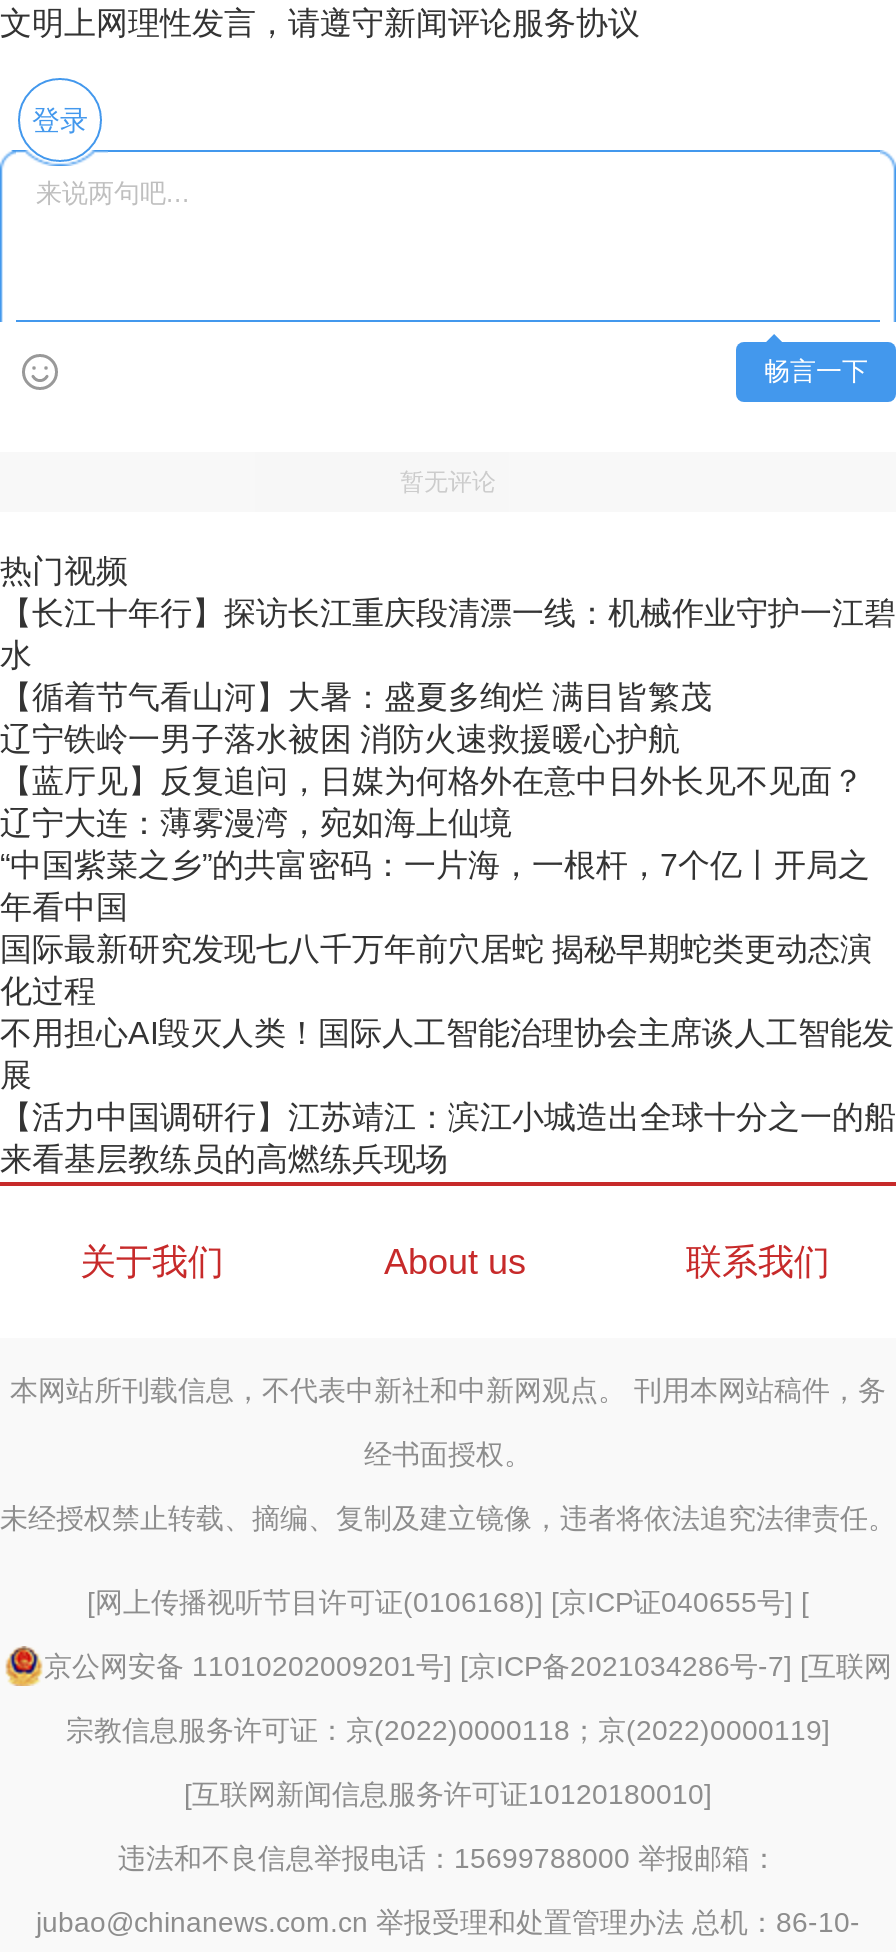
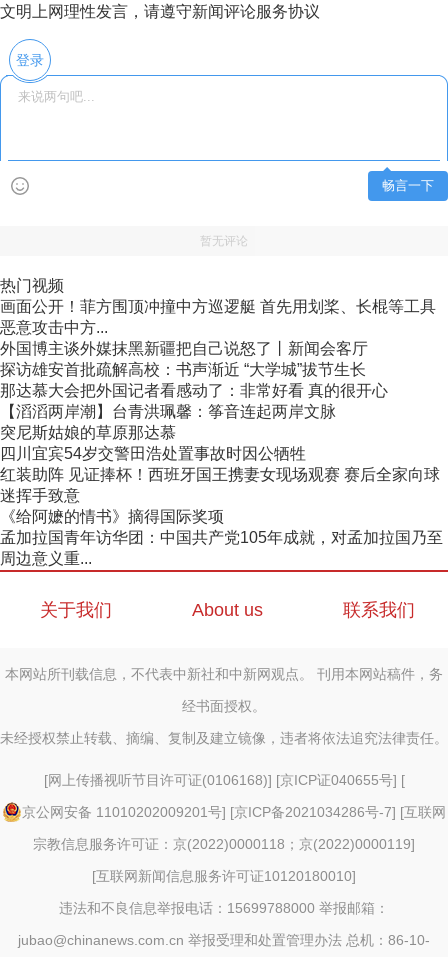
- 【长江十年行】探访长江重庆段清漂一线：机械作业守护一江碧
- 水
- 【循着节气看山河】大暑：盛夏多绚烂 满目皆繁茂
- 辽宁铁岭一男子落水被困 消防火速救援暖心护航
- 【蓝厅见】反复追问，日媒为何格外在意中日外长见不见面？
- 辽宁大连：薄雾漫湾，宛如海上仙境
- “中国紫菜之乡”的共富密码：一片海，一根杆，7个亿丨开局之
- 年看中国
- 国际最新研究发现七八千万年前穴居蛇 揭秘早期蛇类更动态演
- 化过程
- 不用担心AI毁灭人类！国际人工智能治理协会主席谈人工智能发
- 展
- 【活力中国调研行】江苏靖江：滨江小城造出全球十分之一的船
- 来看基层教练员的高燃练兵现场
+ 画面公开！菲方围顶冲撞中方巡逻艇 首先用划桨、长棍等工具
+ 恶意攻击中方...
+ 外国博主谈外媒抹黑新疆把自己说怒了丨新闻会客厅
+ 探访雄安首批疏解高校：书声渐近 “大学城”拔节生长
+ 那达慕大会把外国记者看感动了：非常好看 真的很开心
+ 【滔滔两岸潮】台青洪珮馨：筝音连起两岸文脉
+ 突尼斯姑娘的草原那达慕
+ 四川宜宾54岁交警田浩处置事故时因公牺牲
+ 红装助阵 见证捧杯！西班牙国王携妻女现场观赛 赛后全家向球
+ 迷挥手致意
+ 《给阿嬷的情书》摘得国际奖项
+ 孟加拉国青年访华团：中国共产党105年成就，对孟加拉国乃至
+ 周边意义重...
